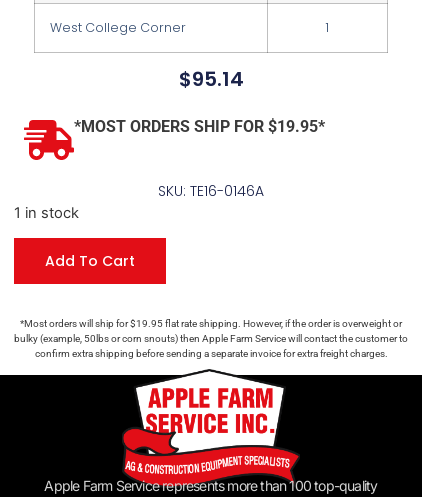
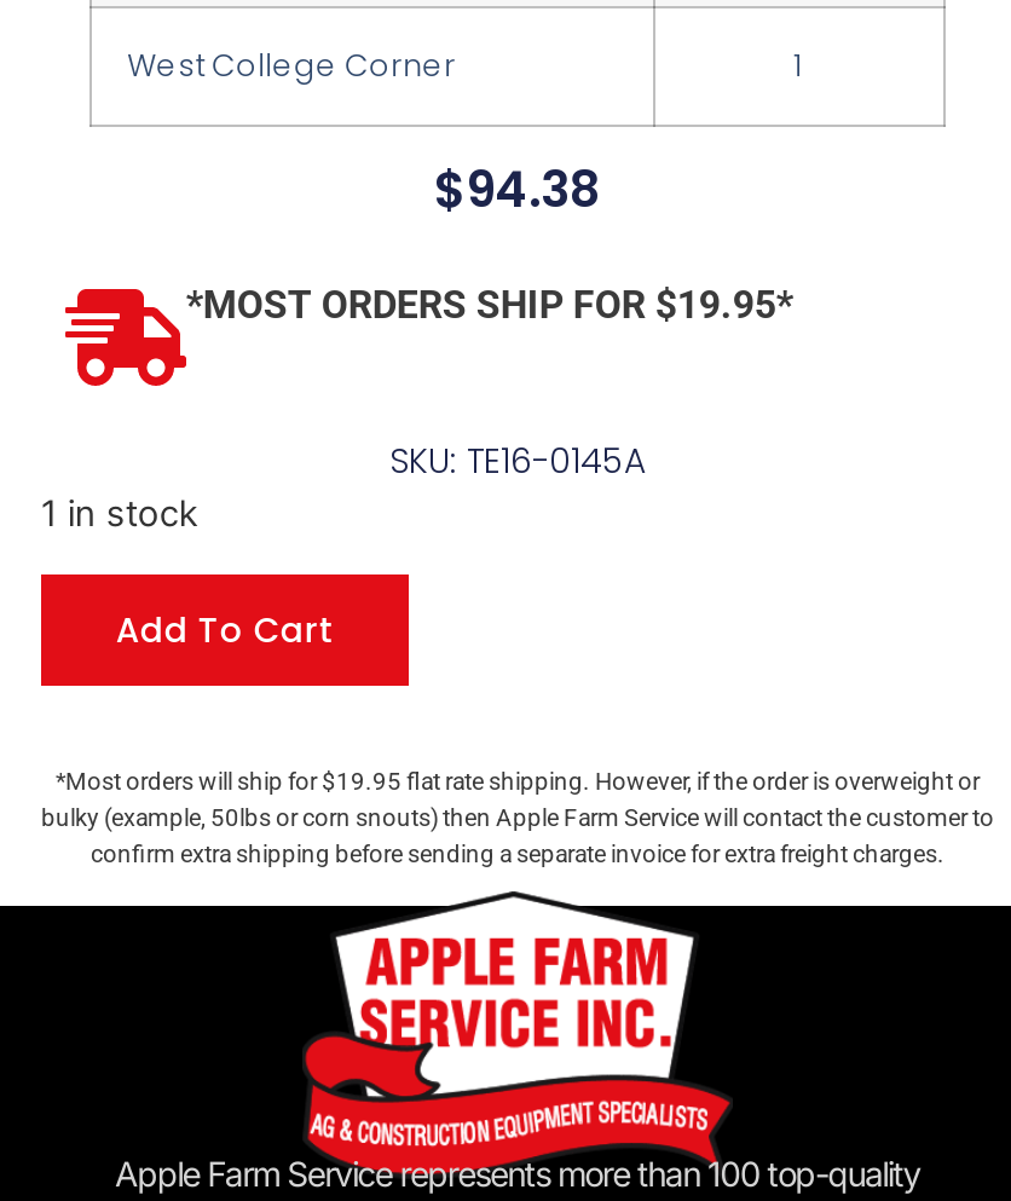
- $95.14
+ $94.38

- SKU: TE16-0146A
+ SKU: TE16-0145A
